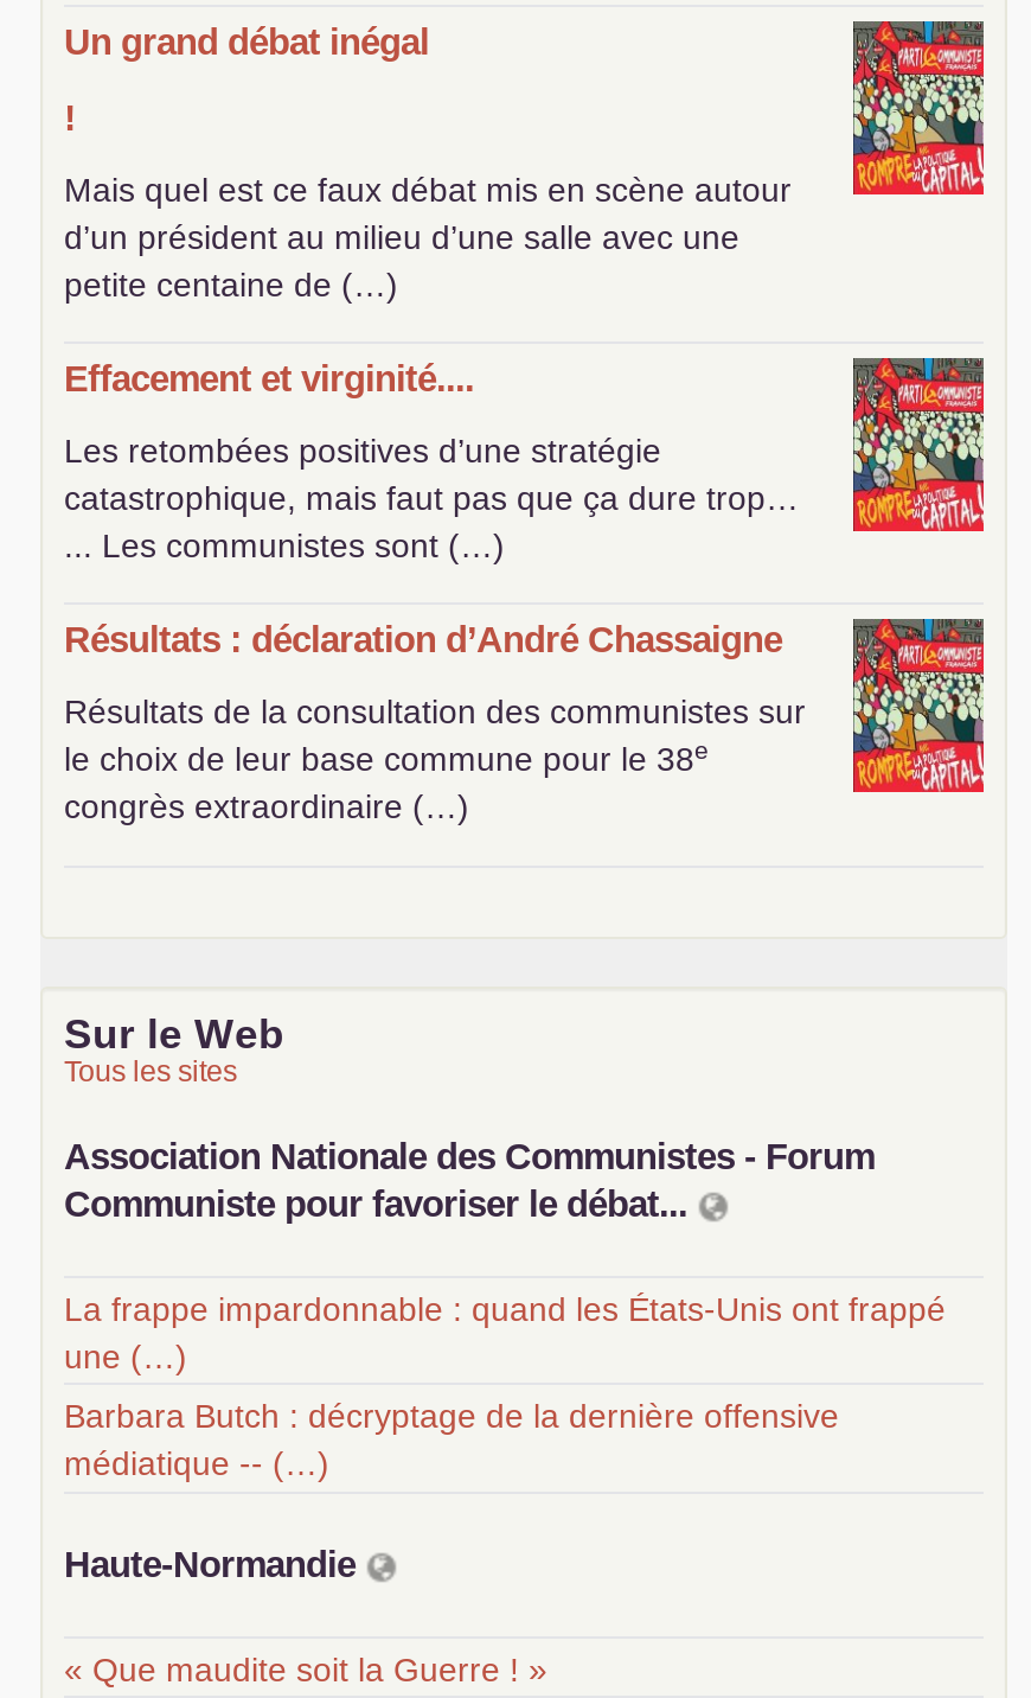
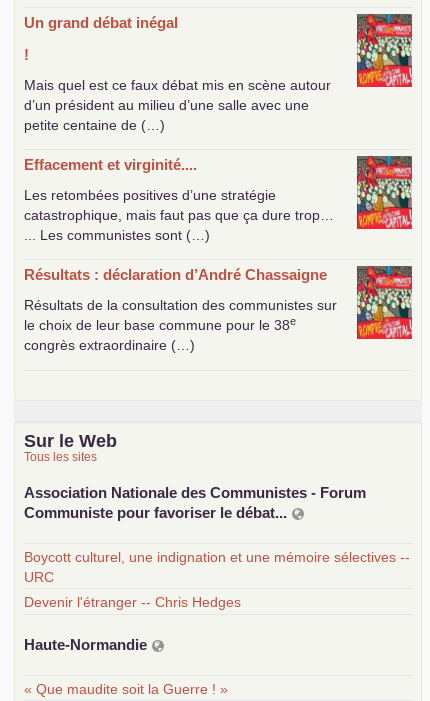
- La frappe impardonnable : quand les États-Unis ont frappé
- une (…)
+ Boycott culturel, une indignation et une mémoire sélectives --
+ URC

- Barbara Butch : décryptage de la dernière offensive
- médiatique -- (…)
+ Devenir l'étranger -- Chris Hedges
